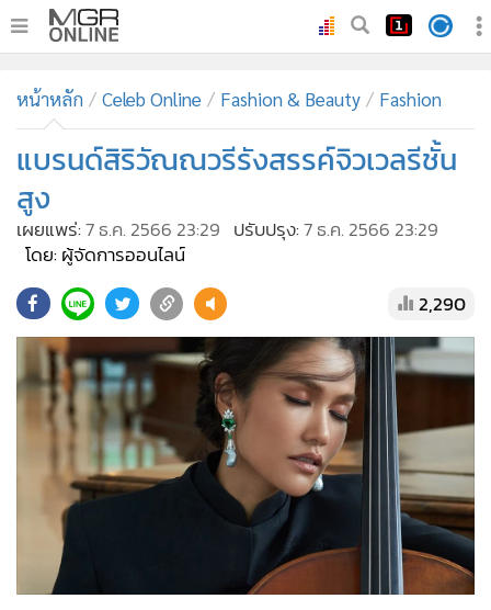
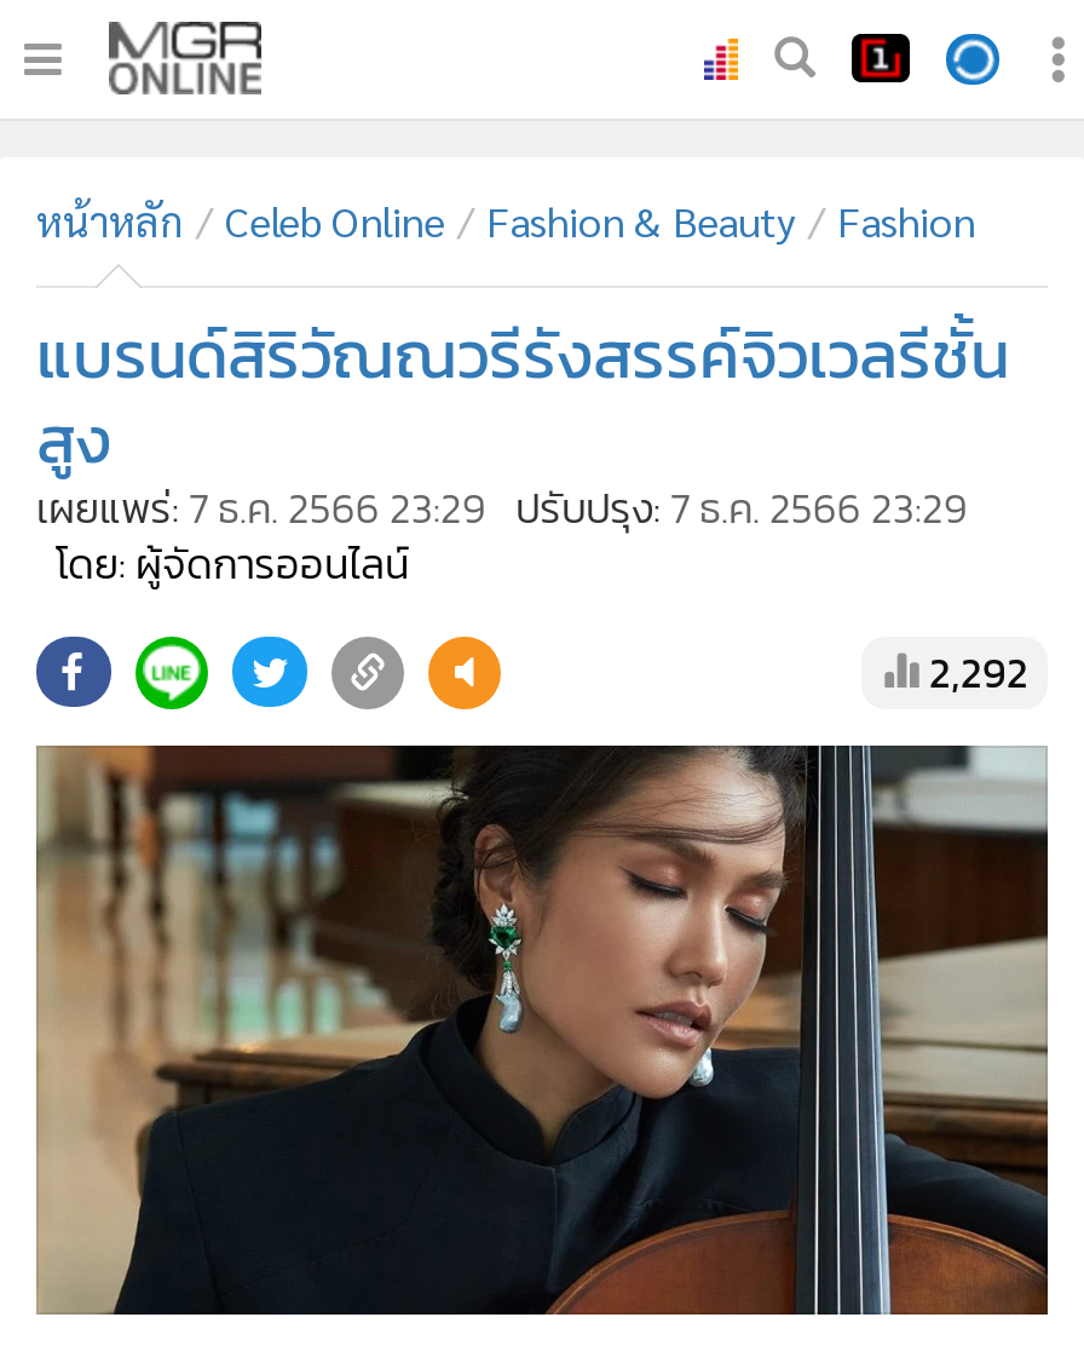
- 2,290
+ 2,292
